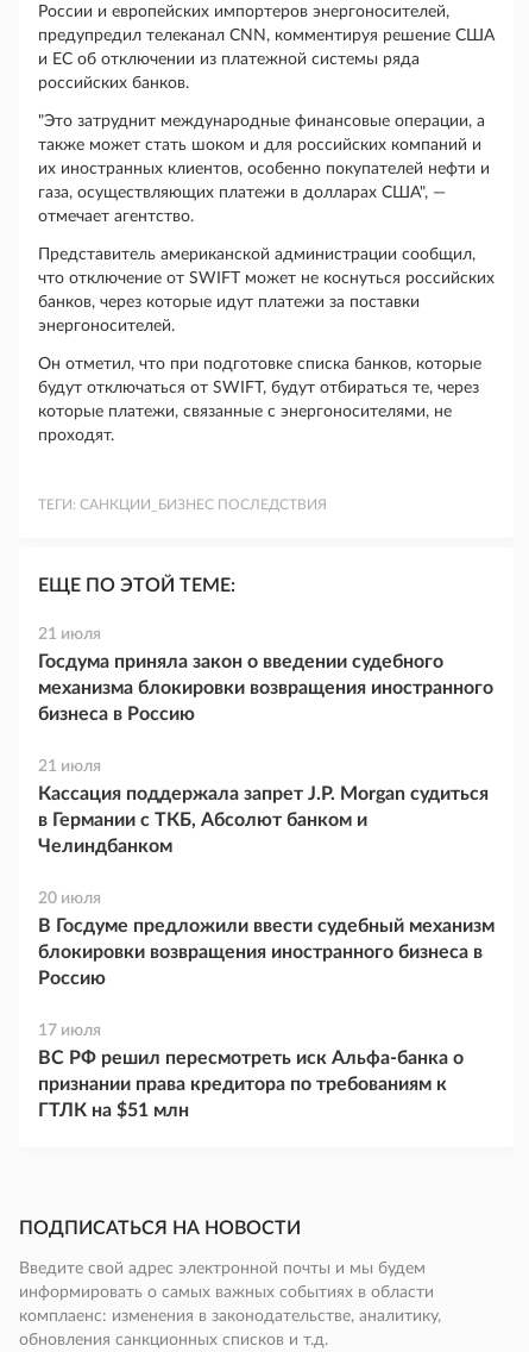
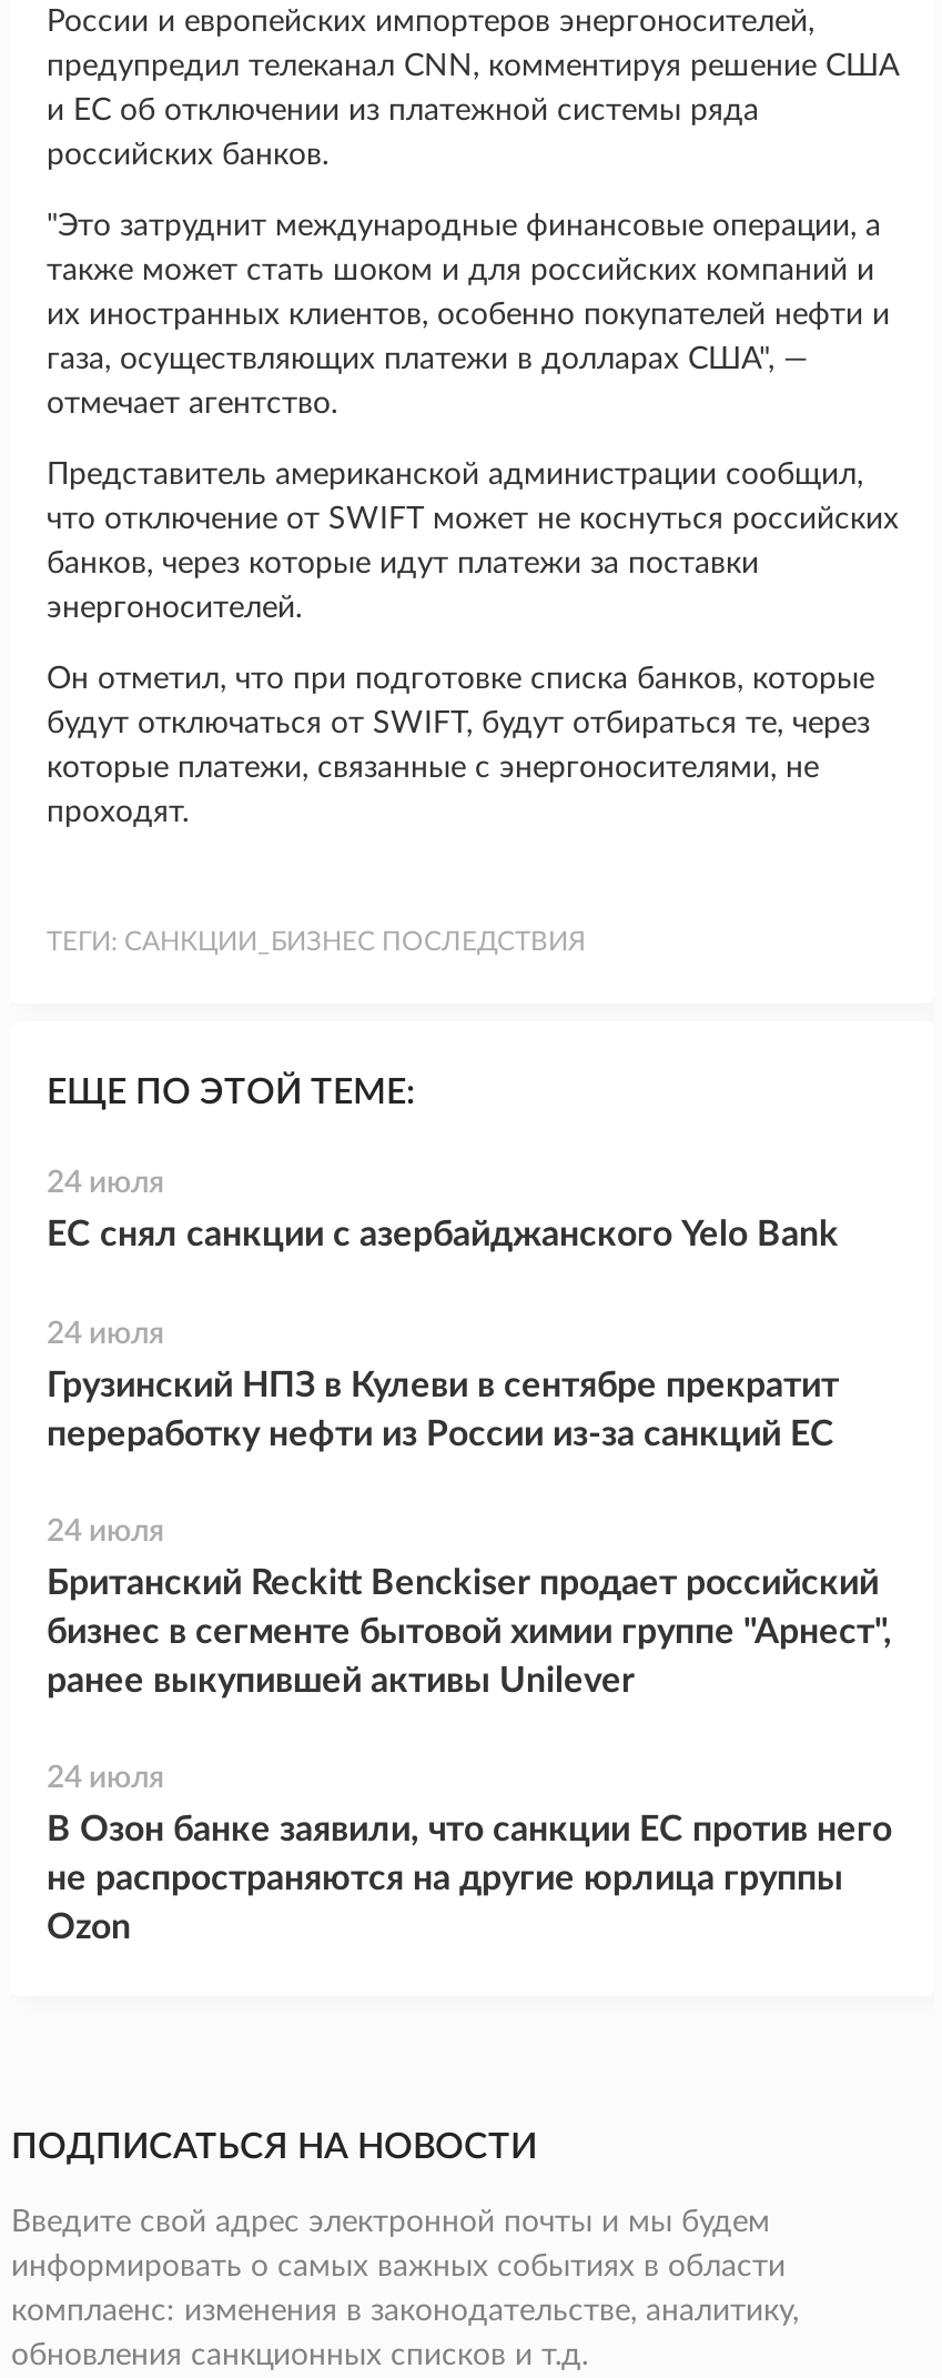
- 21 июля
+ 24 июля

- Госдума приняла закон о введении судебного
- механизма блокировки возвращения иностранного
- бизнеса в Россию
+ ЕС снял санкции с азербайджанского Yelo Bank

- 21 июля
+ 24 июля

- Кассация поддержала запрет J.P. Morgan судиться
- в Германии с ТКБ, Абсолют банком и
- Челиндбанком
+ Грузинский НПЗ в Кулеви в сентябре прекратит
+ переработку нефти из России из-за санкций ЕС

- 20 июля
+ 24 июля

- В Госдуме предложили ввести судебный механизм
- блокировки возвращения иностранного бизнеса в
- Россию
+ Британский Reckitt Benckiser продает российский
+ бизнес в сегменте бытовой химии группе "Арнест",
+ ранее выкупившей активы Unilever

- 17 июля
+ 24 июля

- ВС РФ решил пересмотреть иск Альфа-банка о
- признании права кредитора по требованиям к
- ГТЛК на $51 млн
+ В Озон банке заявили, что санкции ЕС против него
+ не распространяются на другие юрлица группы
+ Ozon
